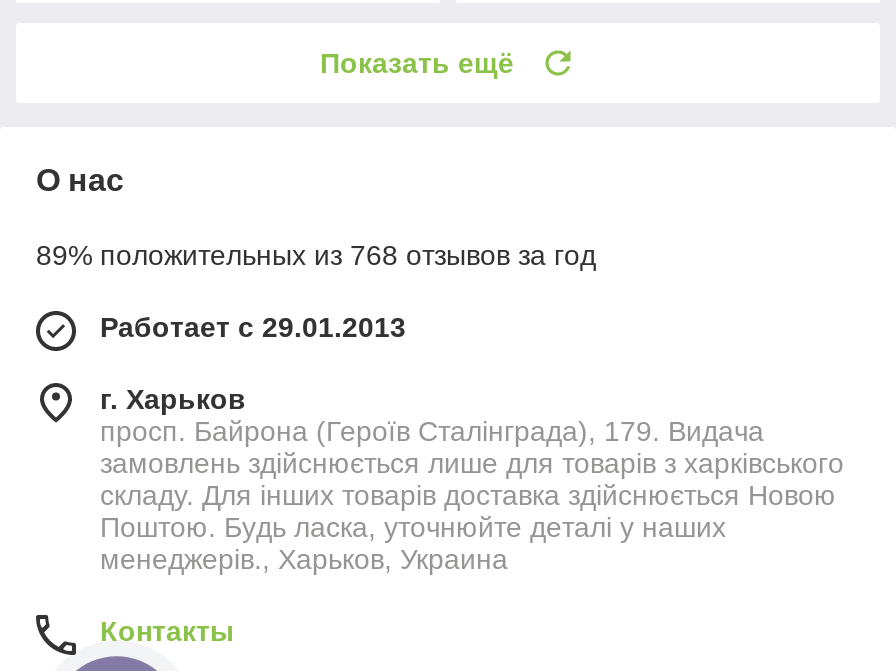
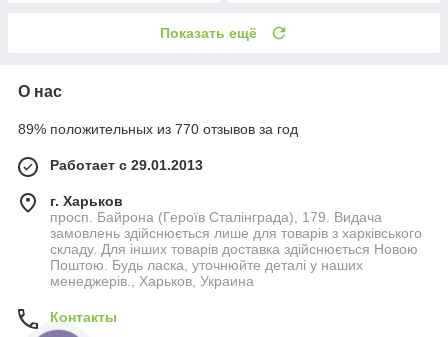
- 89% положительных из 768 отзывов за год
+ 89% положительных из 770 отзывов за год
